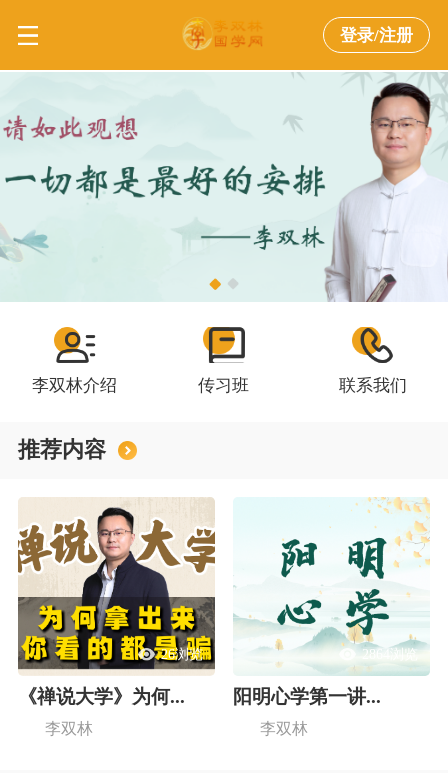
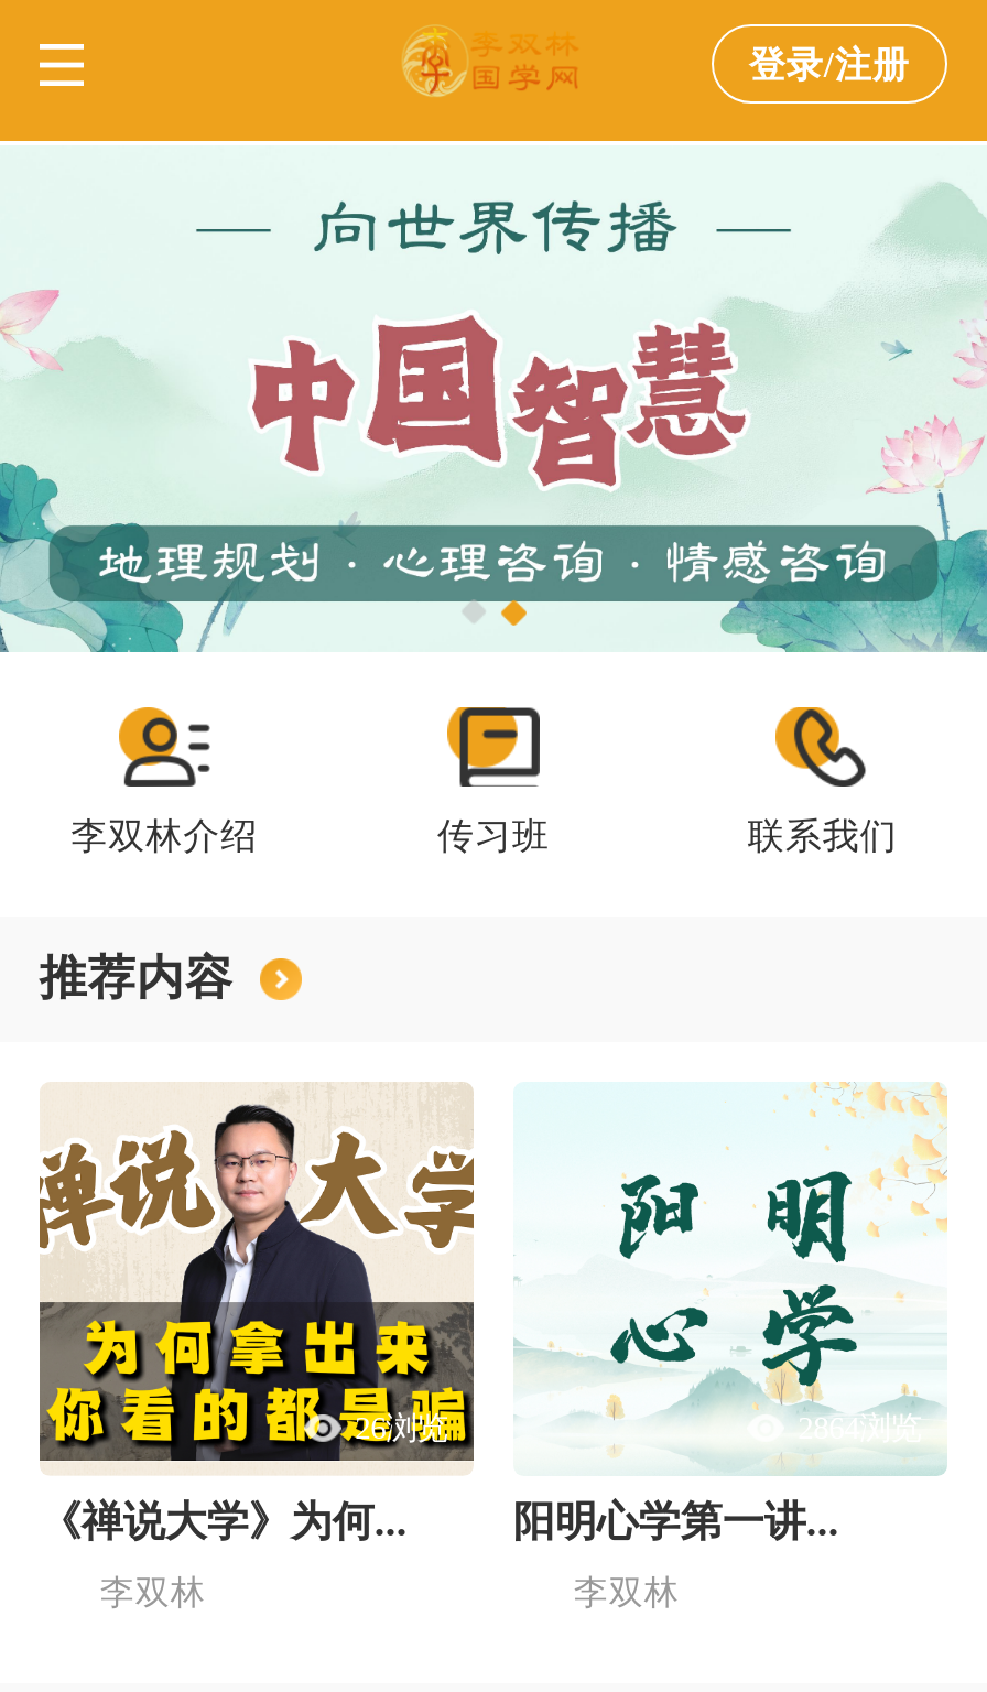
- [image]
+ [image]
